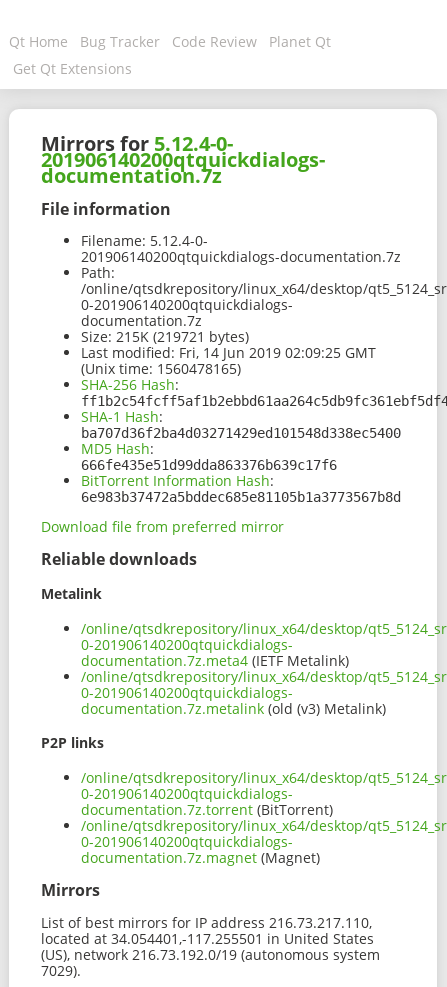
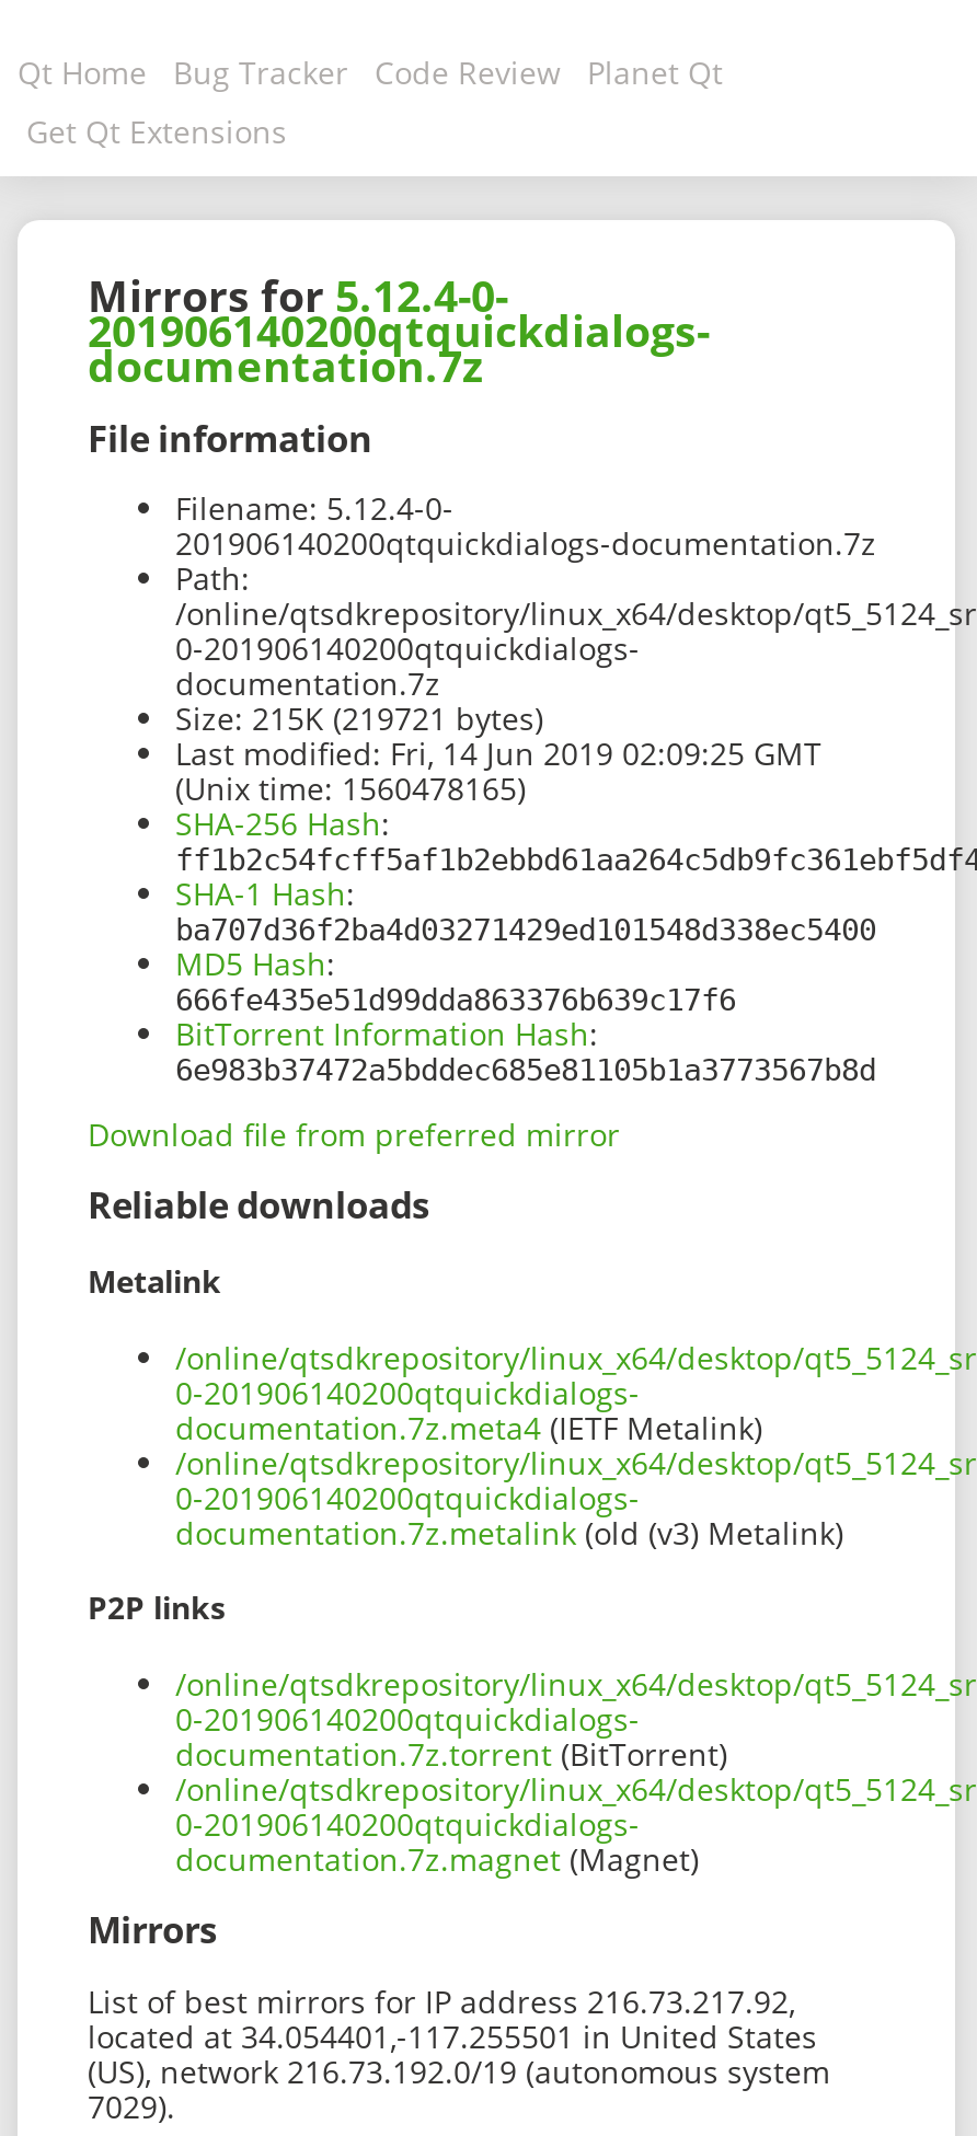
- List of best mirrors for IP address 216.73.217.110,
+ List of best mirrors for IP address 216.73.217.92,
